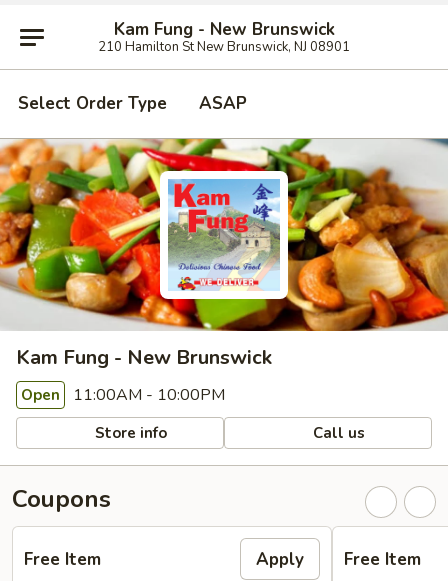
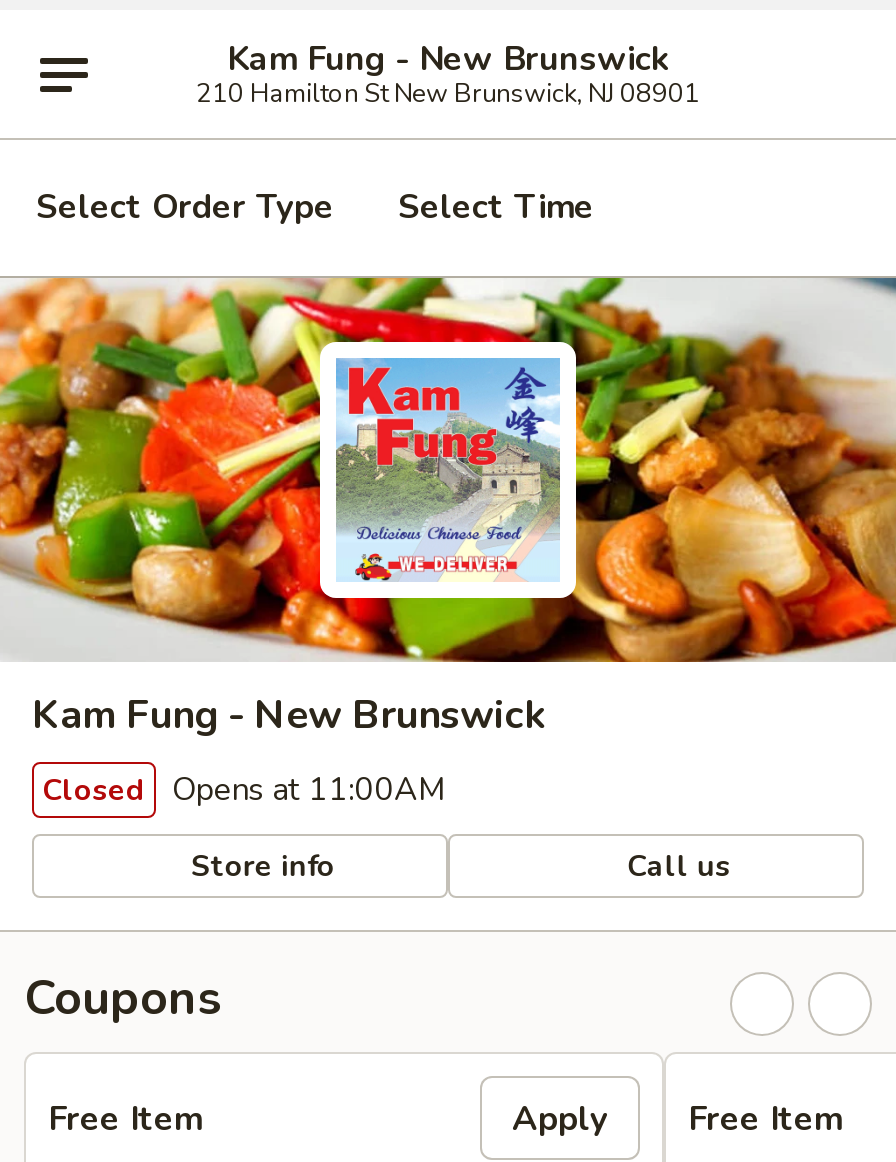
- ASAP
+ Select Time

- Open 11:00AM - 10:00PM
+ Closed Opens at 11:00AM
